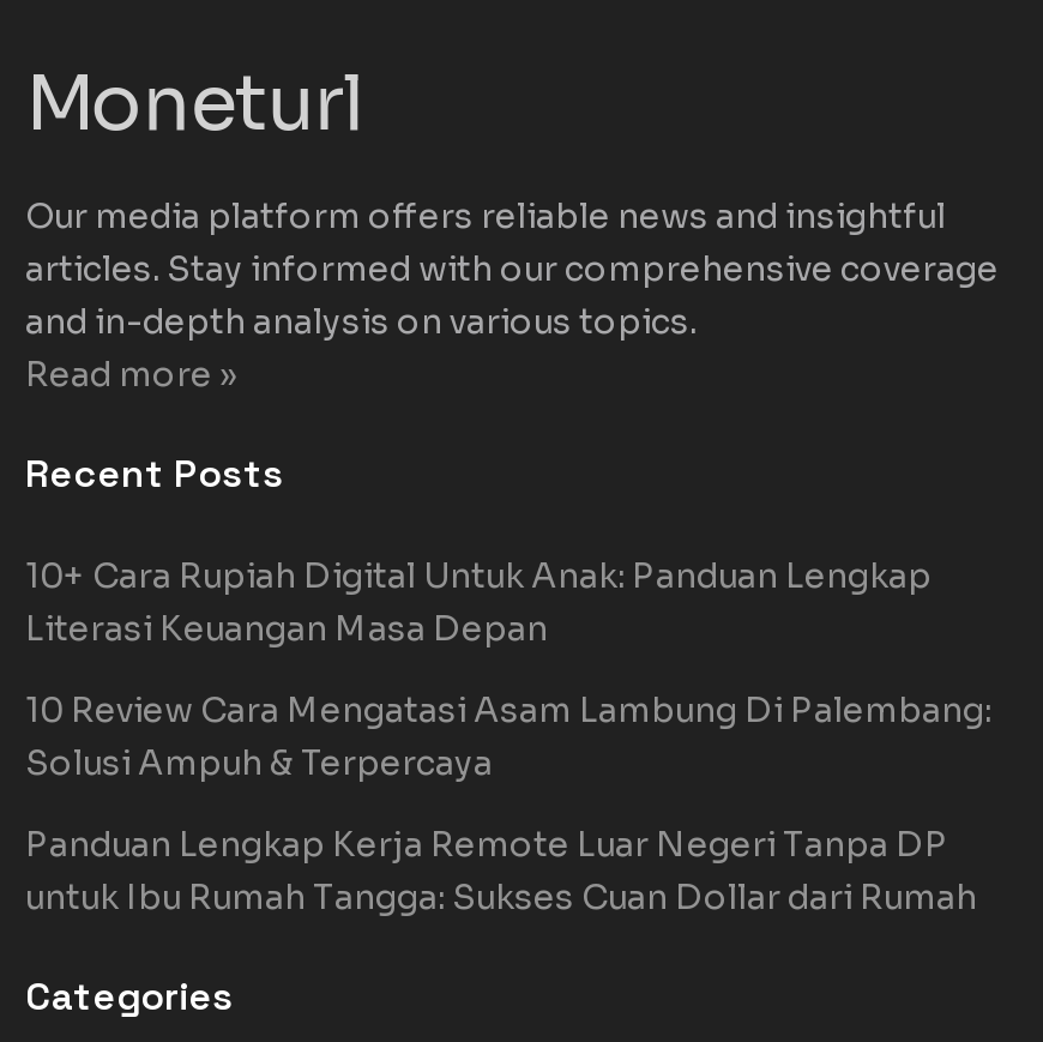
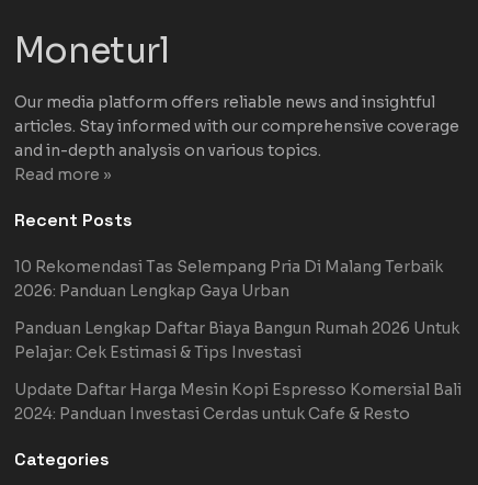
- 10+ Cara Rupiah Digital Untuk Anak: Panduan Lengkap
- Literasi Keuangan Masa Depan
+ 10 Rekomendasi Tas Selempang Pria Di Malang Terbaik
+ 2026: Panduan Lengkap Gaya Urban

- 10 Review Cara Mengatasi Asam Lambung Di Palembang:
- Solusi Ampuh & Terpercaya
+ Panduan Lengkap Daftar Biaya Bangun Rumah 2026 Untuk
+ Pelajar: Cek Estimasi & Tips Investasi

- Panduan Lengkap Kerja Remote Luar Negeri Tanpa DP
- untuk Ibu Rumah Tangga: Sukses Cuan Dollar dari Rumah
+ Update Daftar Harga Mesin Kopi Espresso Komersial Bali
+ 2024: Panduan Investasi Cerdas untuk Cafe & Resto
